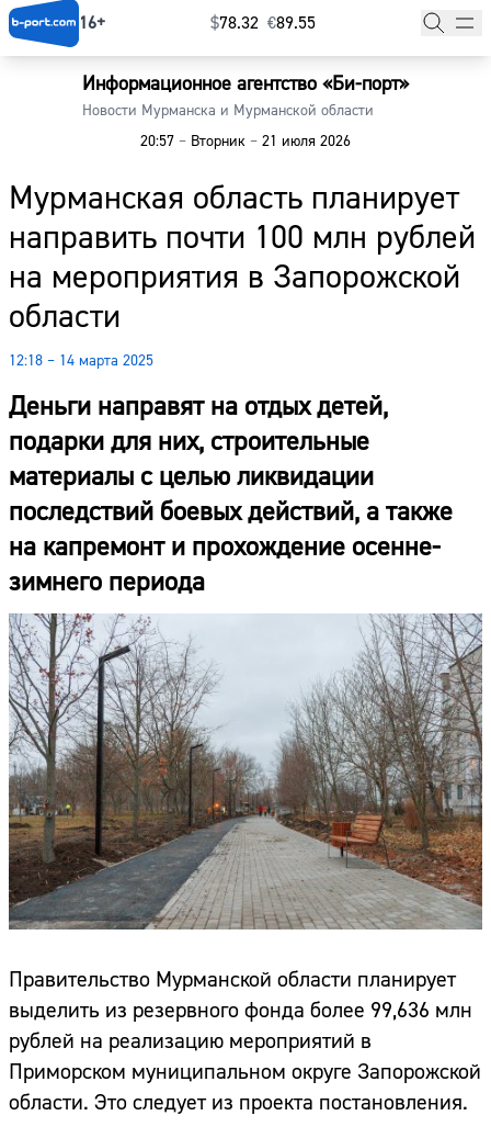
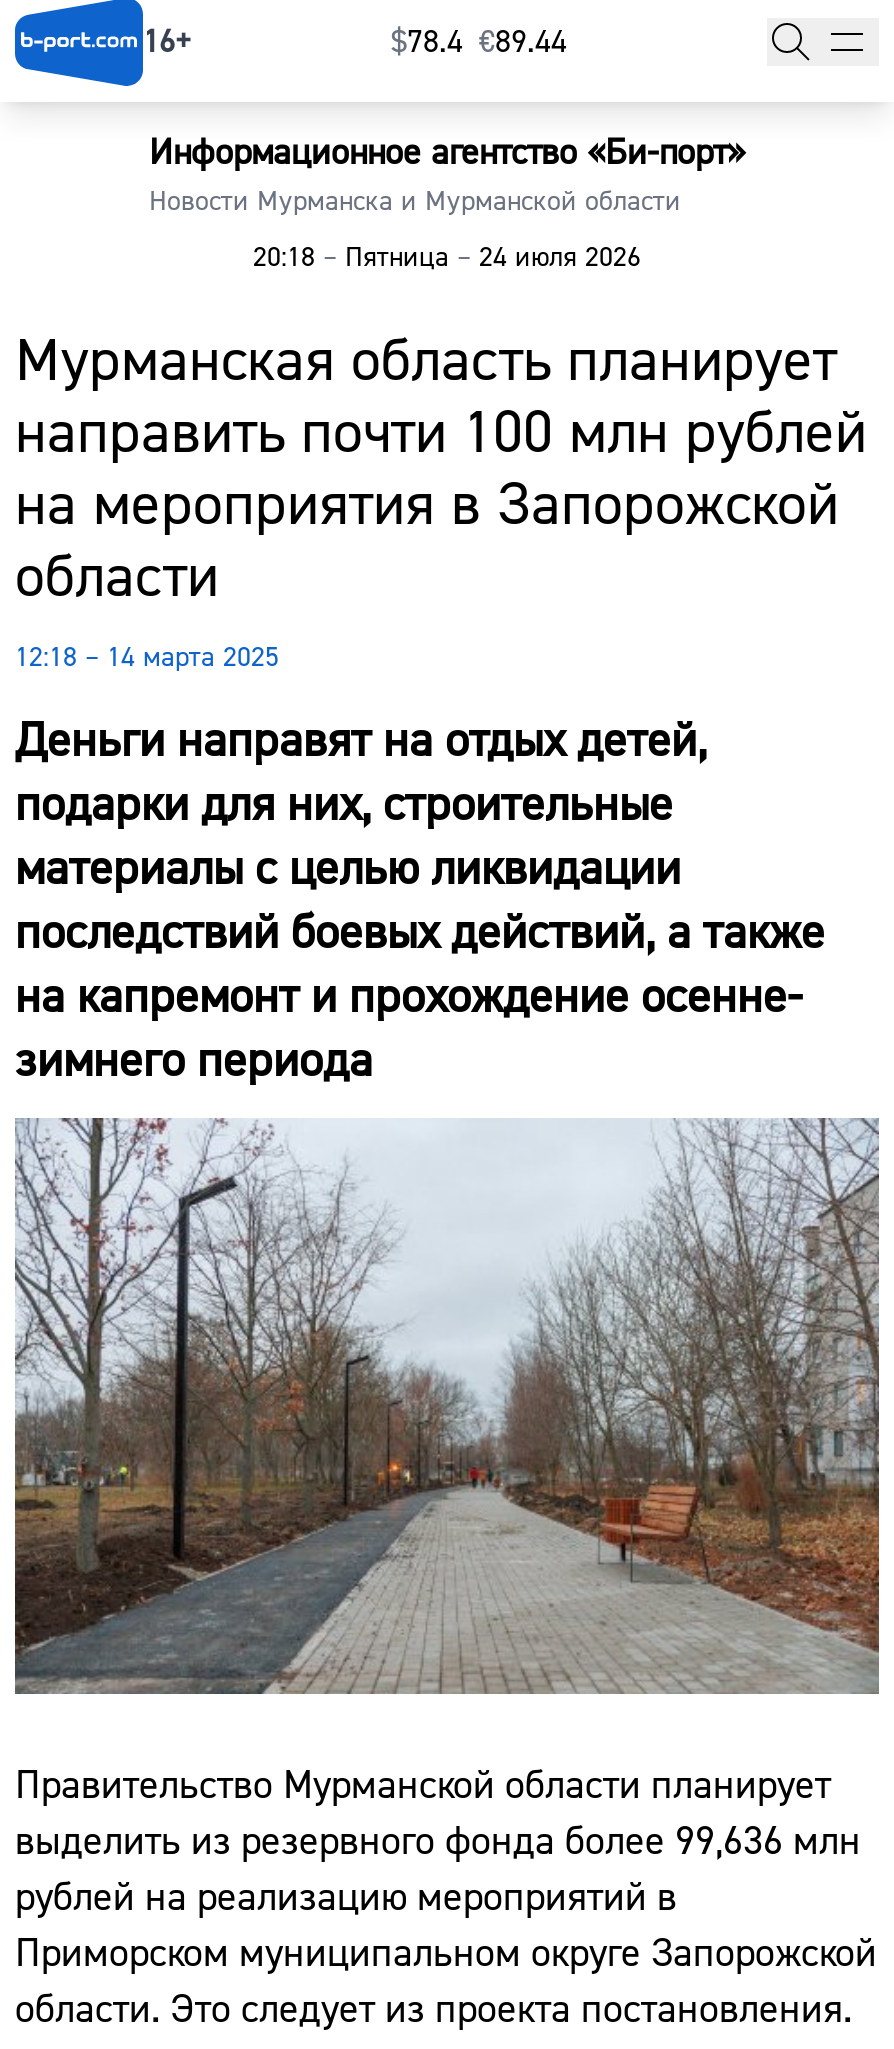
- $78.32 €89.55
+ $78.4 €89.44

- 20:57 – Вторник – 21 июля 2026
+ 20:18 – Пятница – 24 июля 2026
